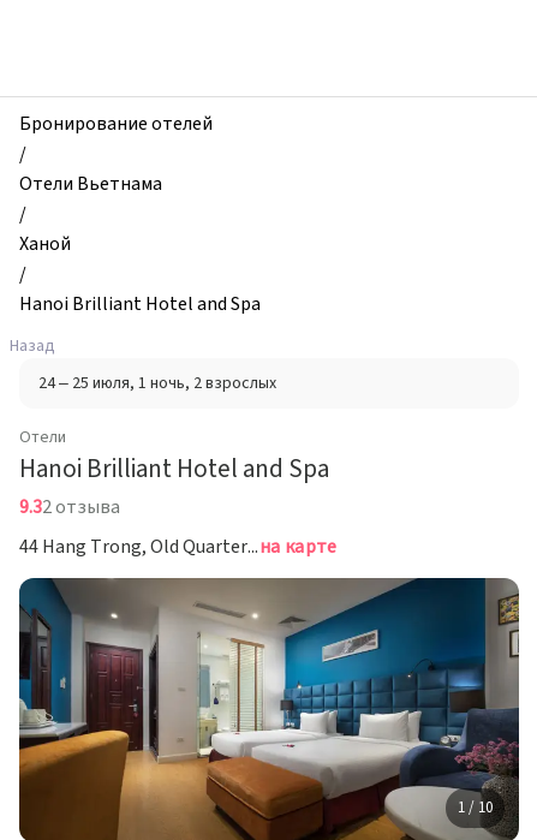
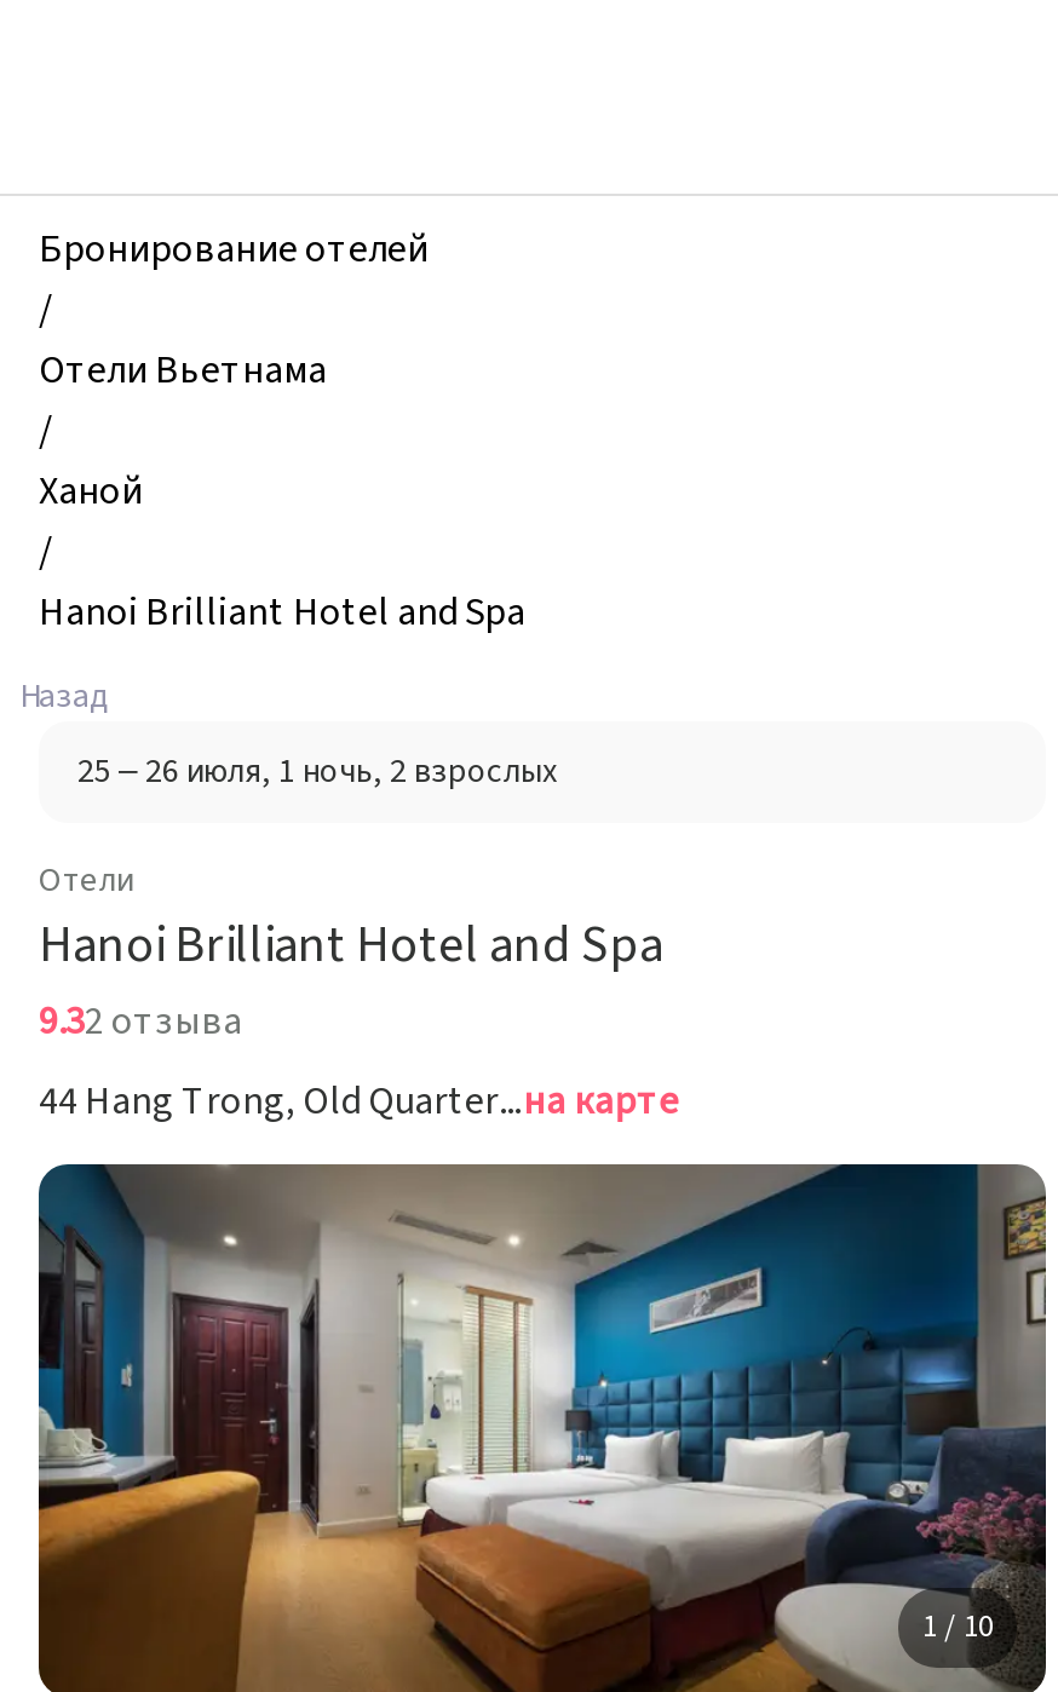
- 24 – 25 июля, 1 ночь, 2 взрослых
+ 25 – 26 июля, 1 ночь, 2 взрослых
